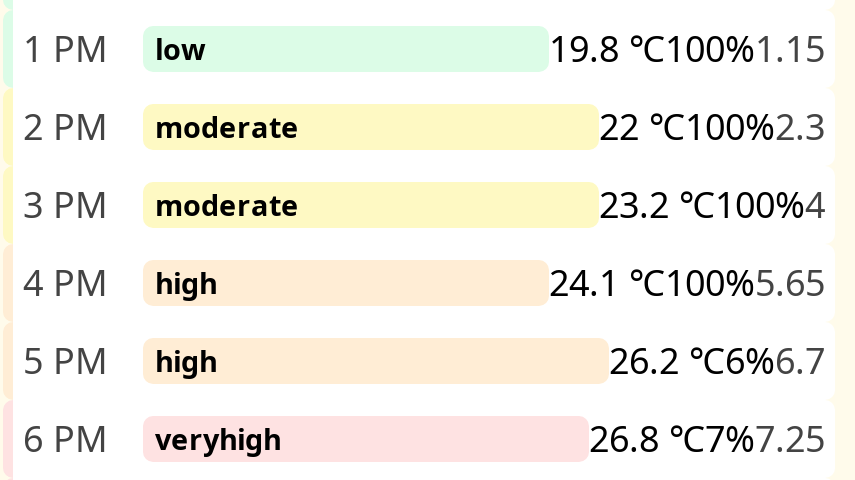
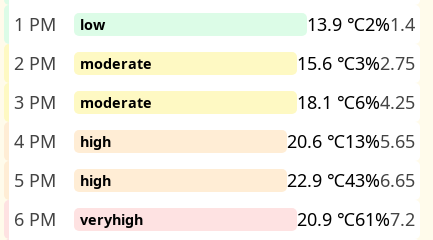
- 19.8 ℃100%1.15
+ 13.9 ℃2%1.4

- 22 ℃100%2.3
+ 15.6 ℃3%2.75

- 23.2 ℃100%4
+ 18.1 ℃6%4.25

- 24.1 ℃100%5.65
+ 20.6 ℃13%5.65

- 26.2 ℃6%6.7
+ 22.9 ℃43%6.65

- 26.8 ℃7%7.25
+ 20.9 ℃61%7.2
